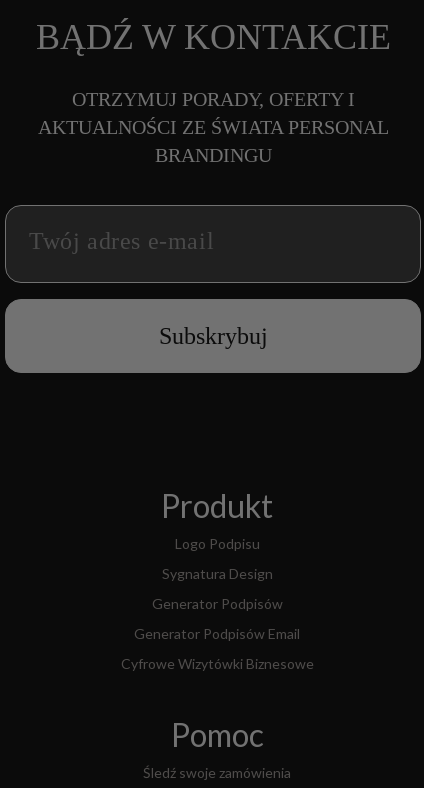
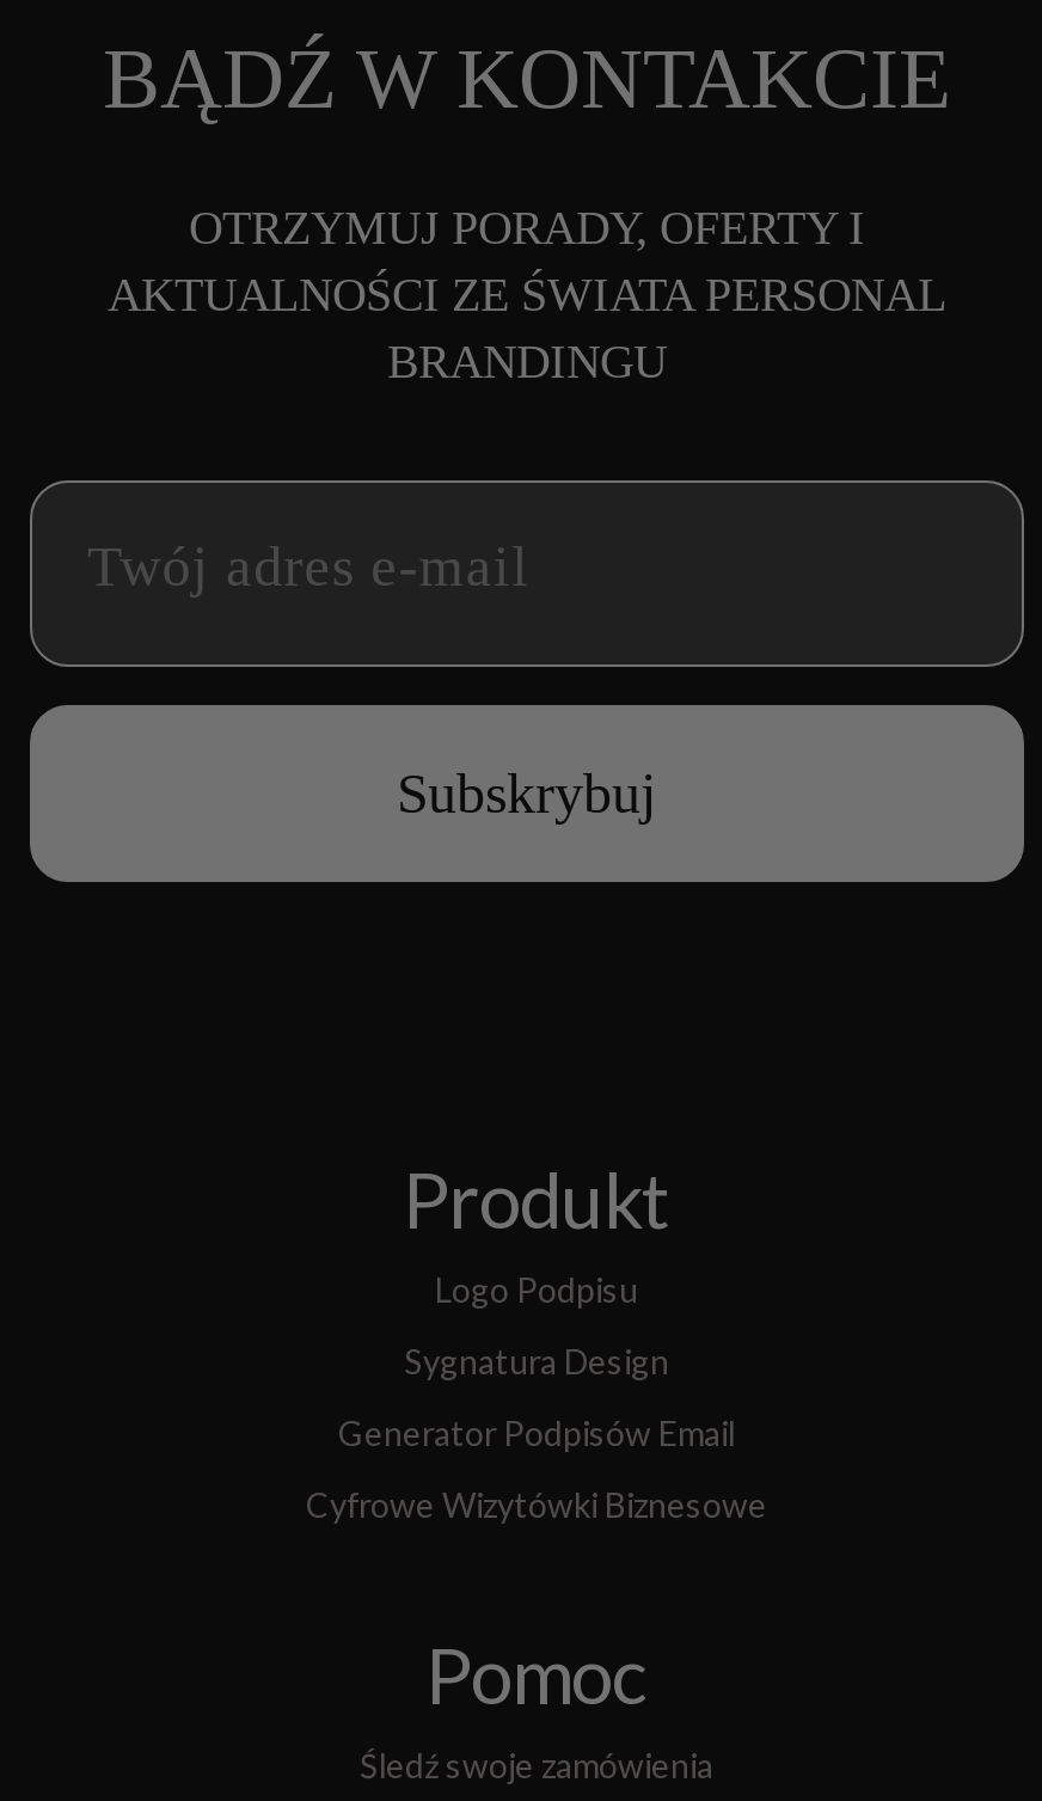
- Generator Podpisów
